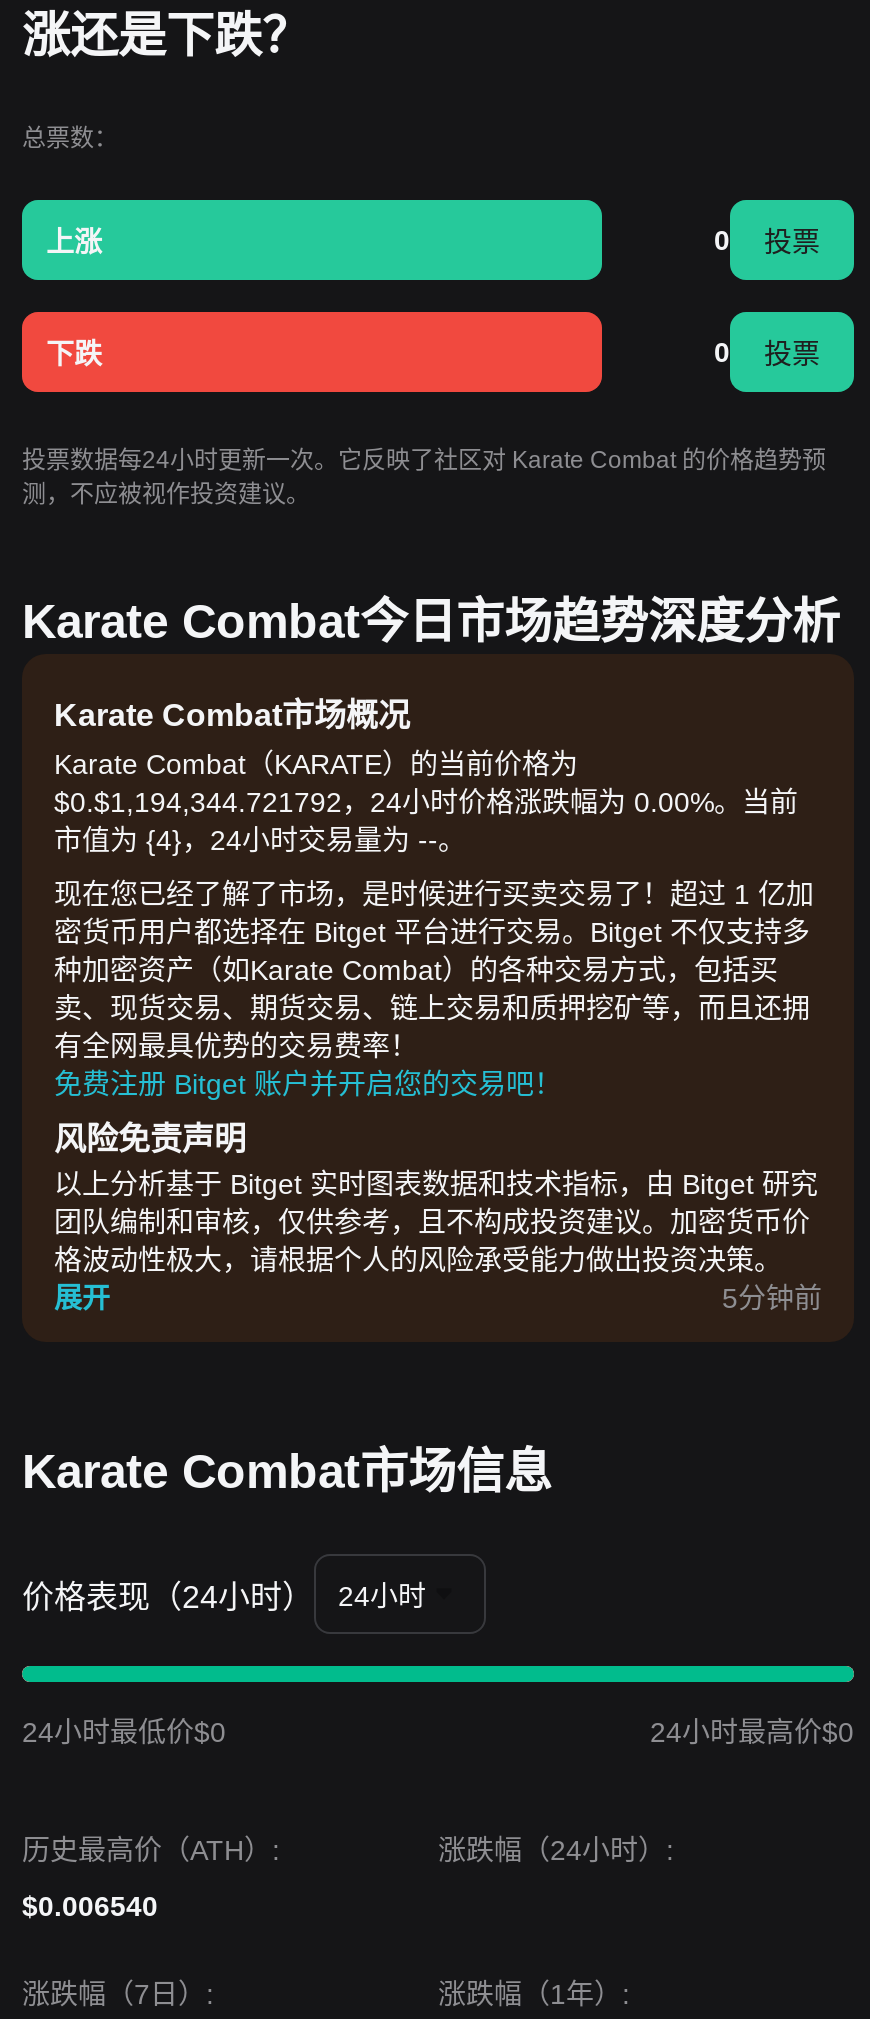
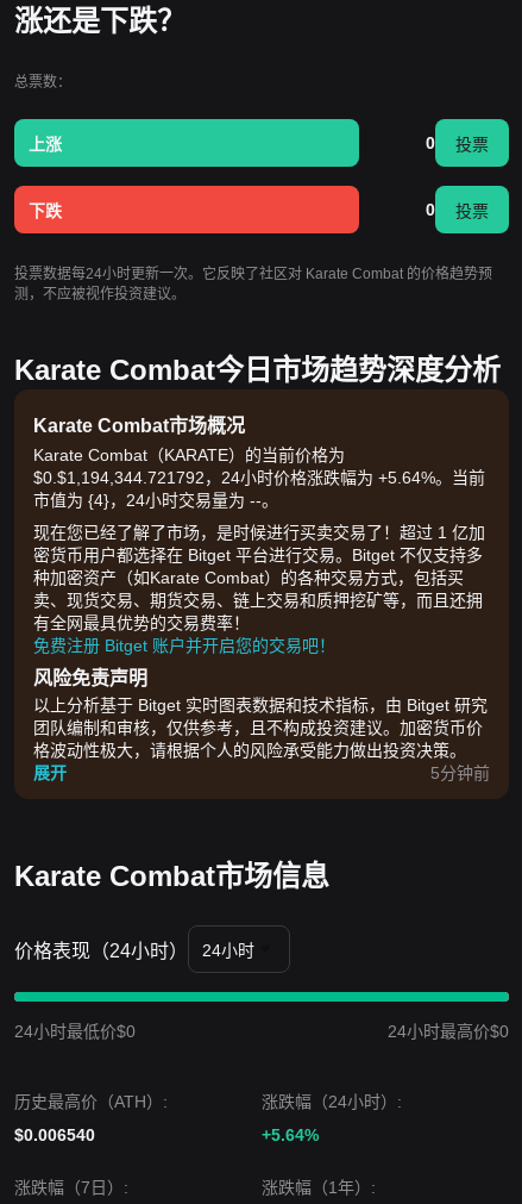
- $0.$1,194,344.721792，24小时价格涨跌幅为 0.00%。当前
+ $0.$1,194,344.721792，24小时价格涨跌幅为 +5.64%。当前

+ +5.64%
